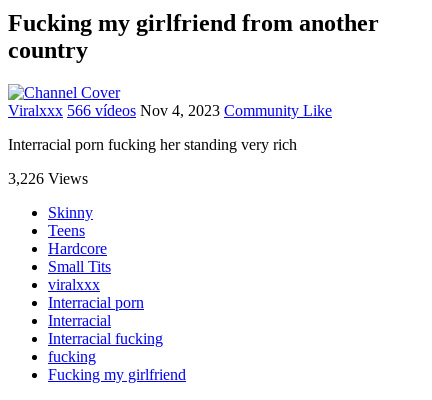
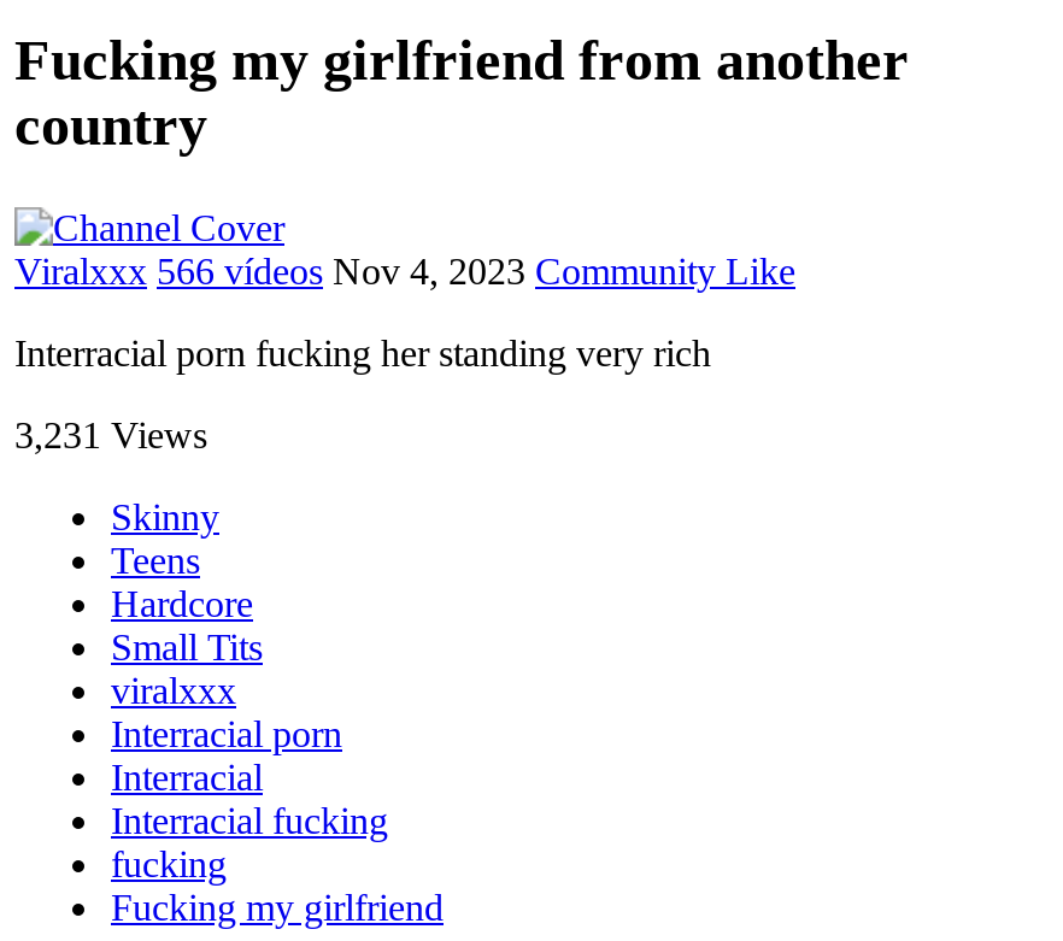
- 3,226 Views
+ 3,231 Views
